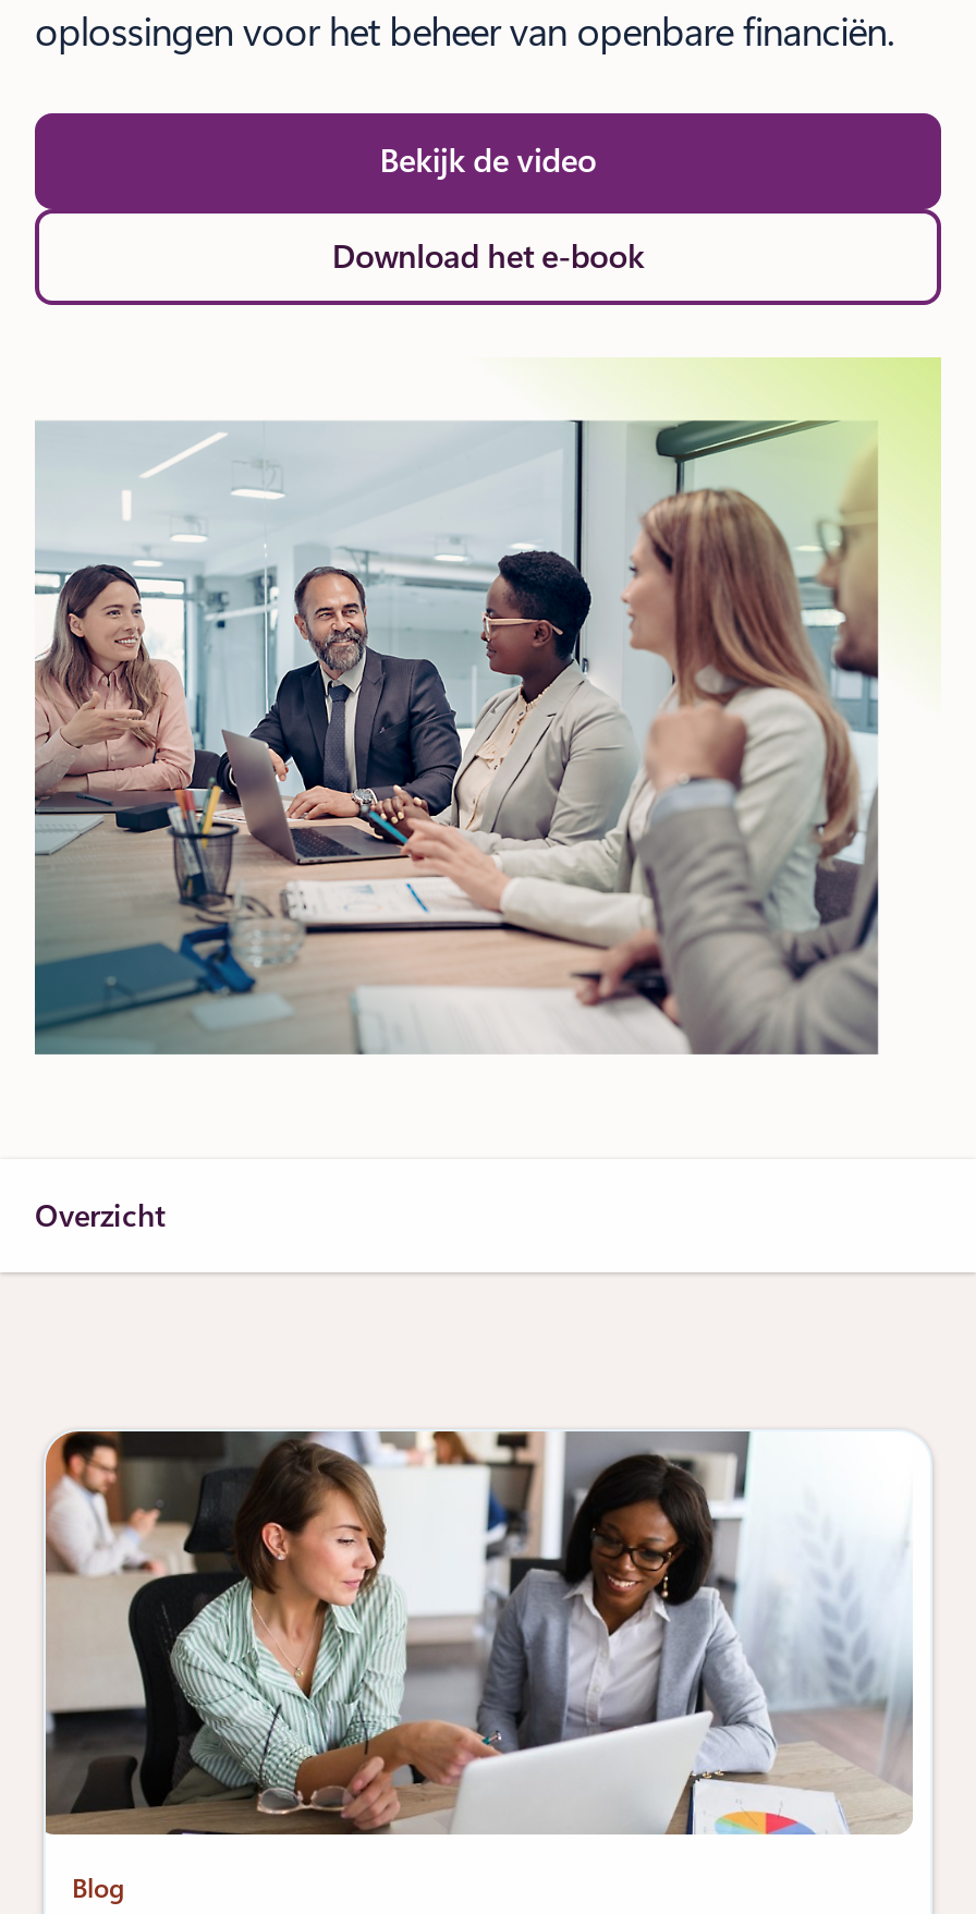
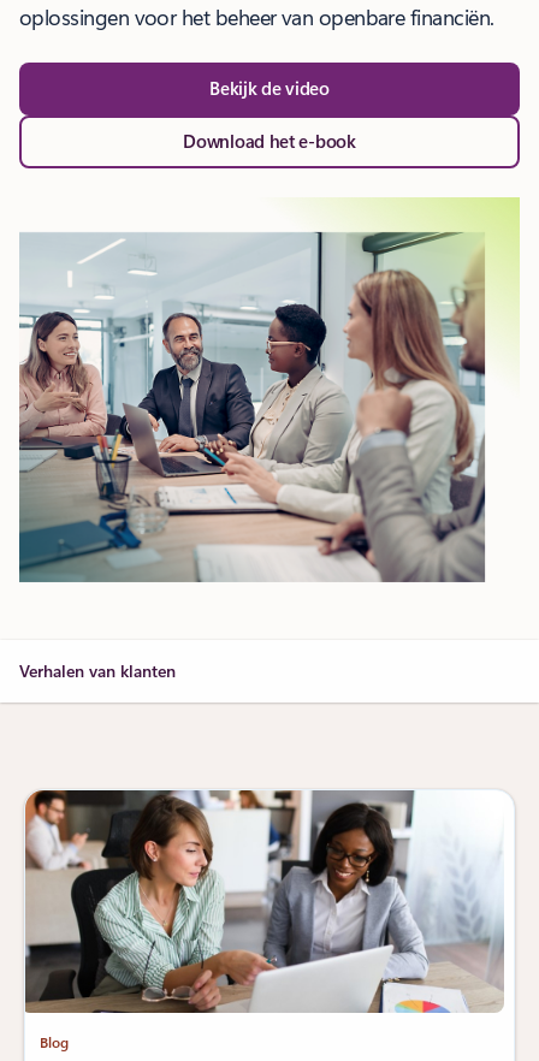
- Overzicht
+ Verhalen van klanten
